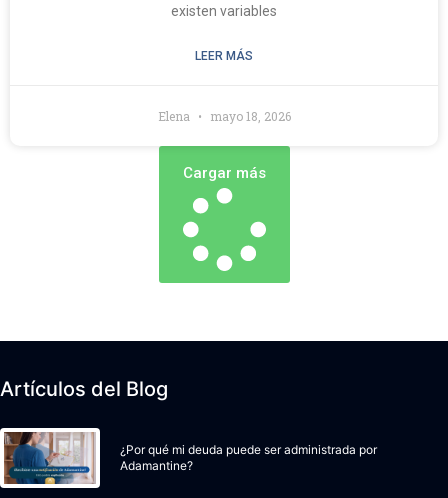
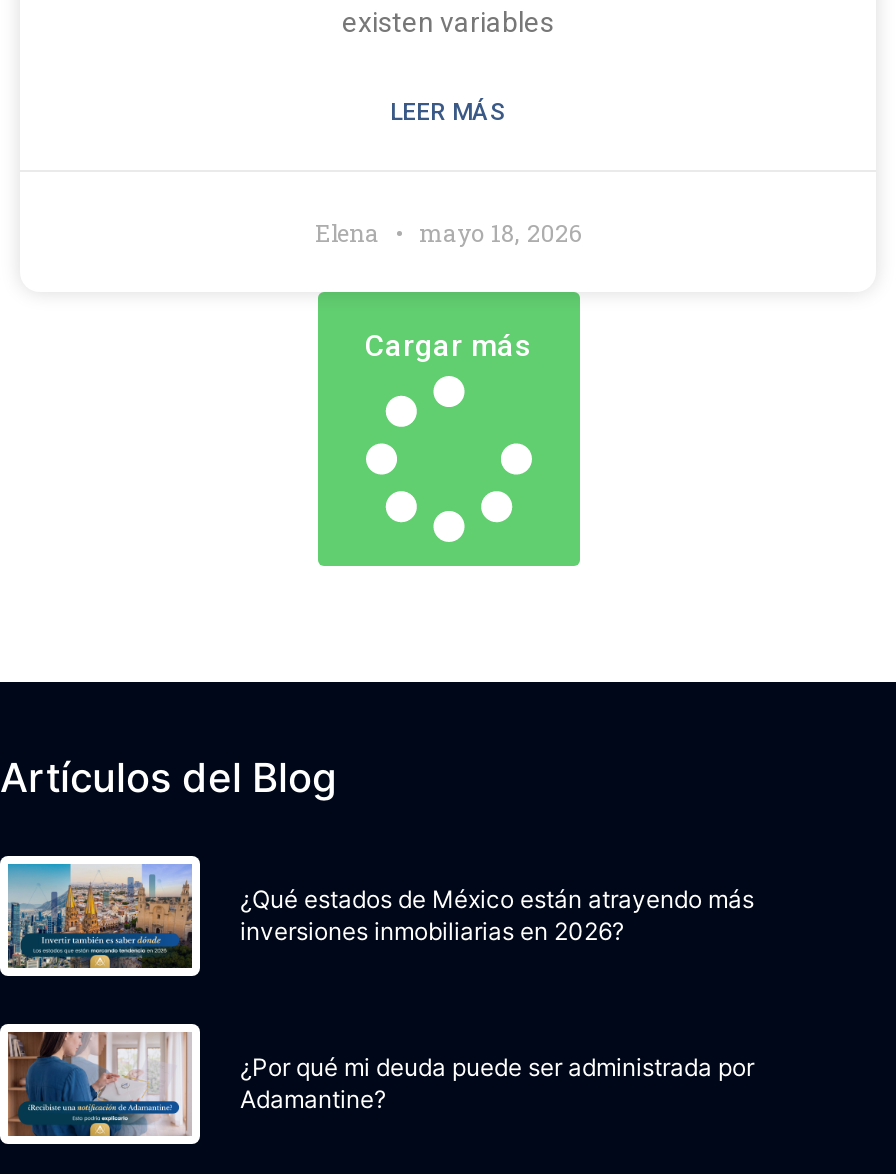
+ [image]
+ ¿Qué estados de México están atrayendo más
+ inversiones inmobiliarias en 2026?
